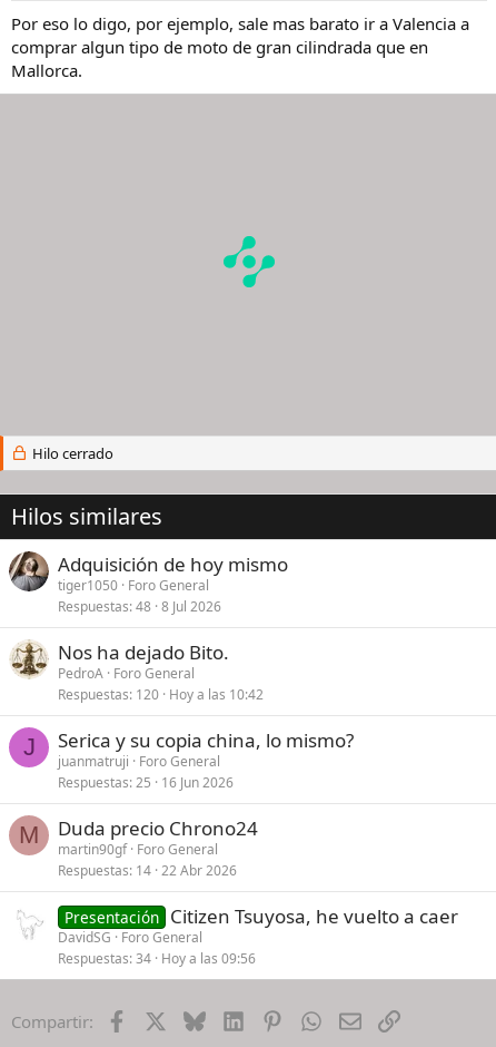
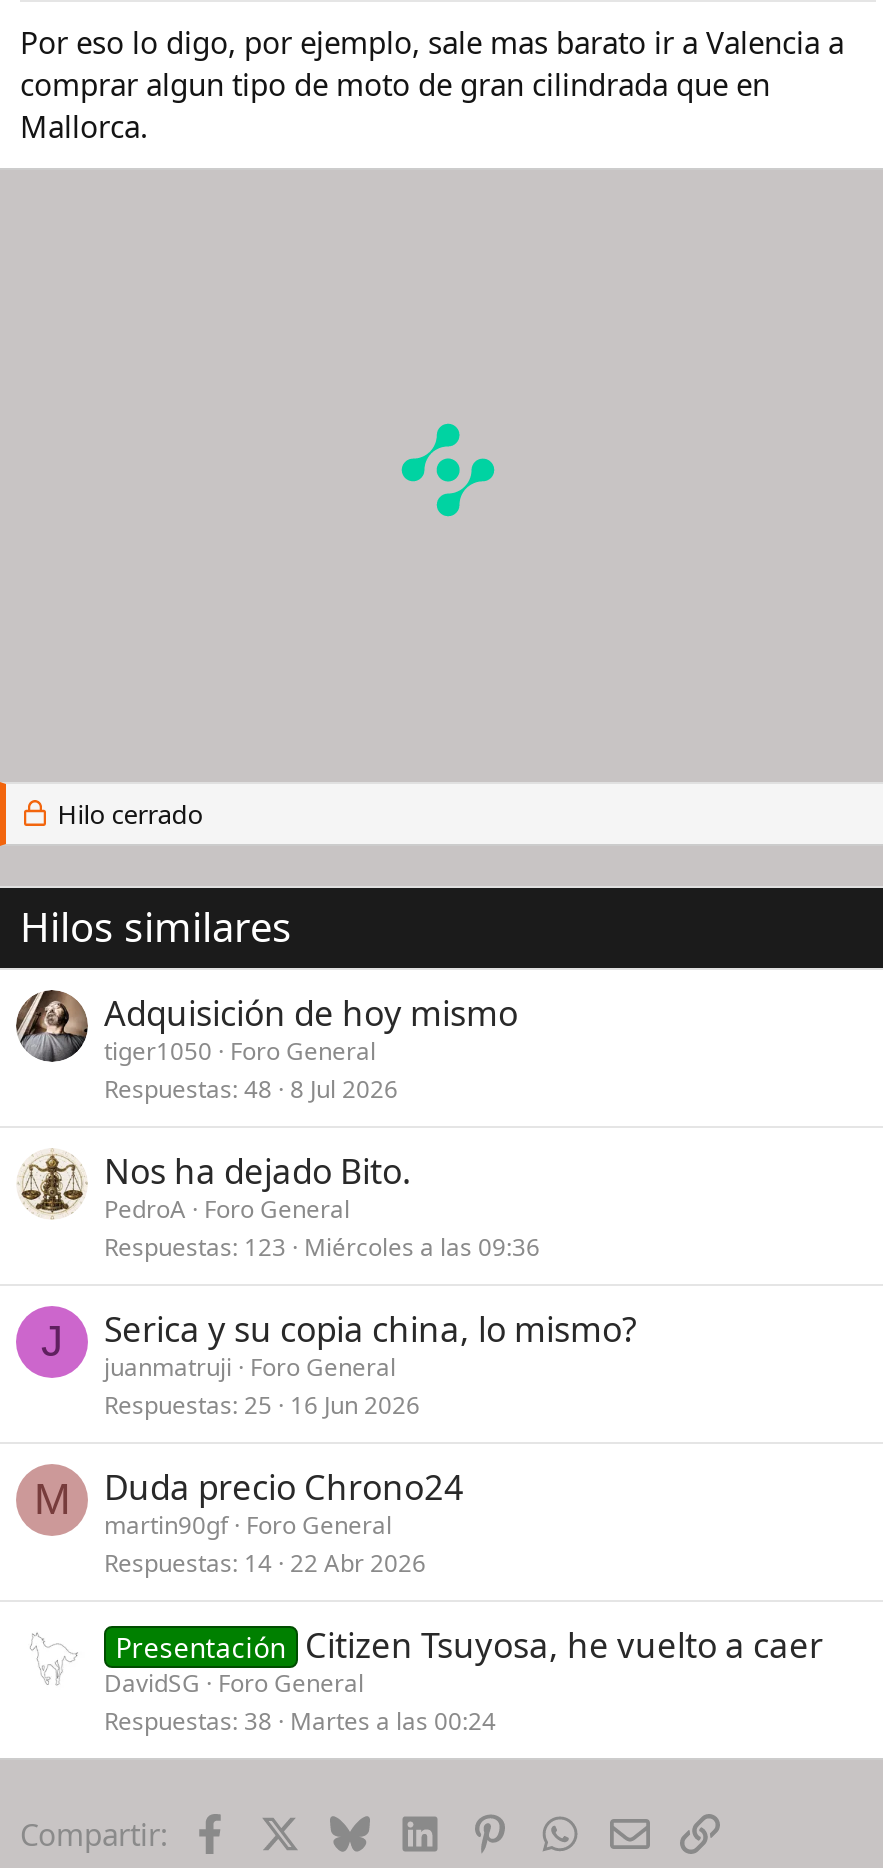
- Respuestas 120 Hoy a las 10:42
+ Respuestas 123 Miércoles a las 09:36

- Respuestas 34 Hoy a las 09:56
+ Respuestas 38 Martes a las 00:24
